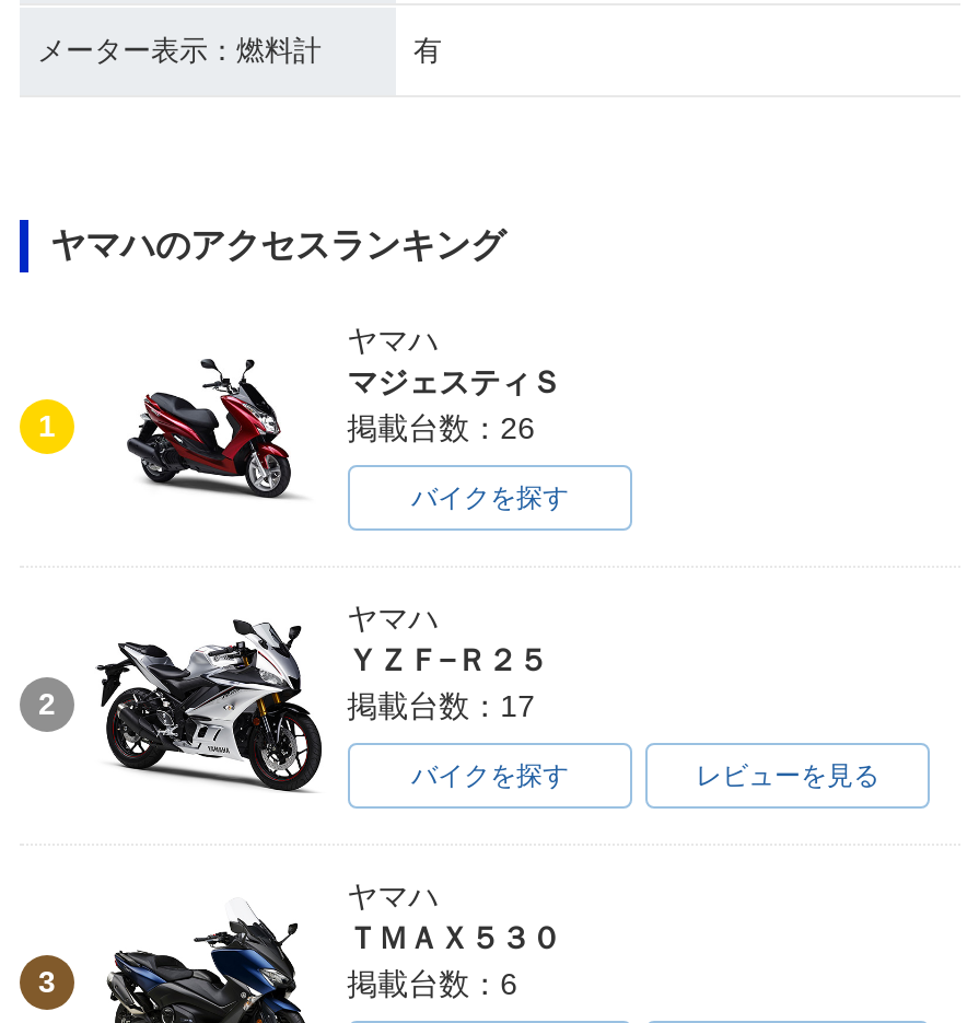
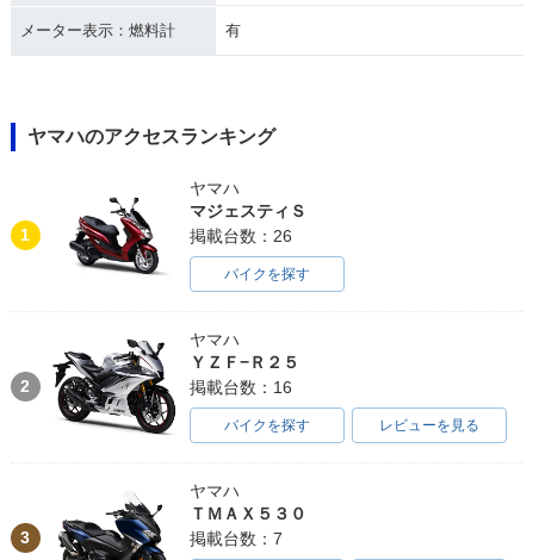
- 掲載台数：17
+ 掲載台数：16

- 掲載台数：6
+ 掲載台数：7
